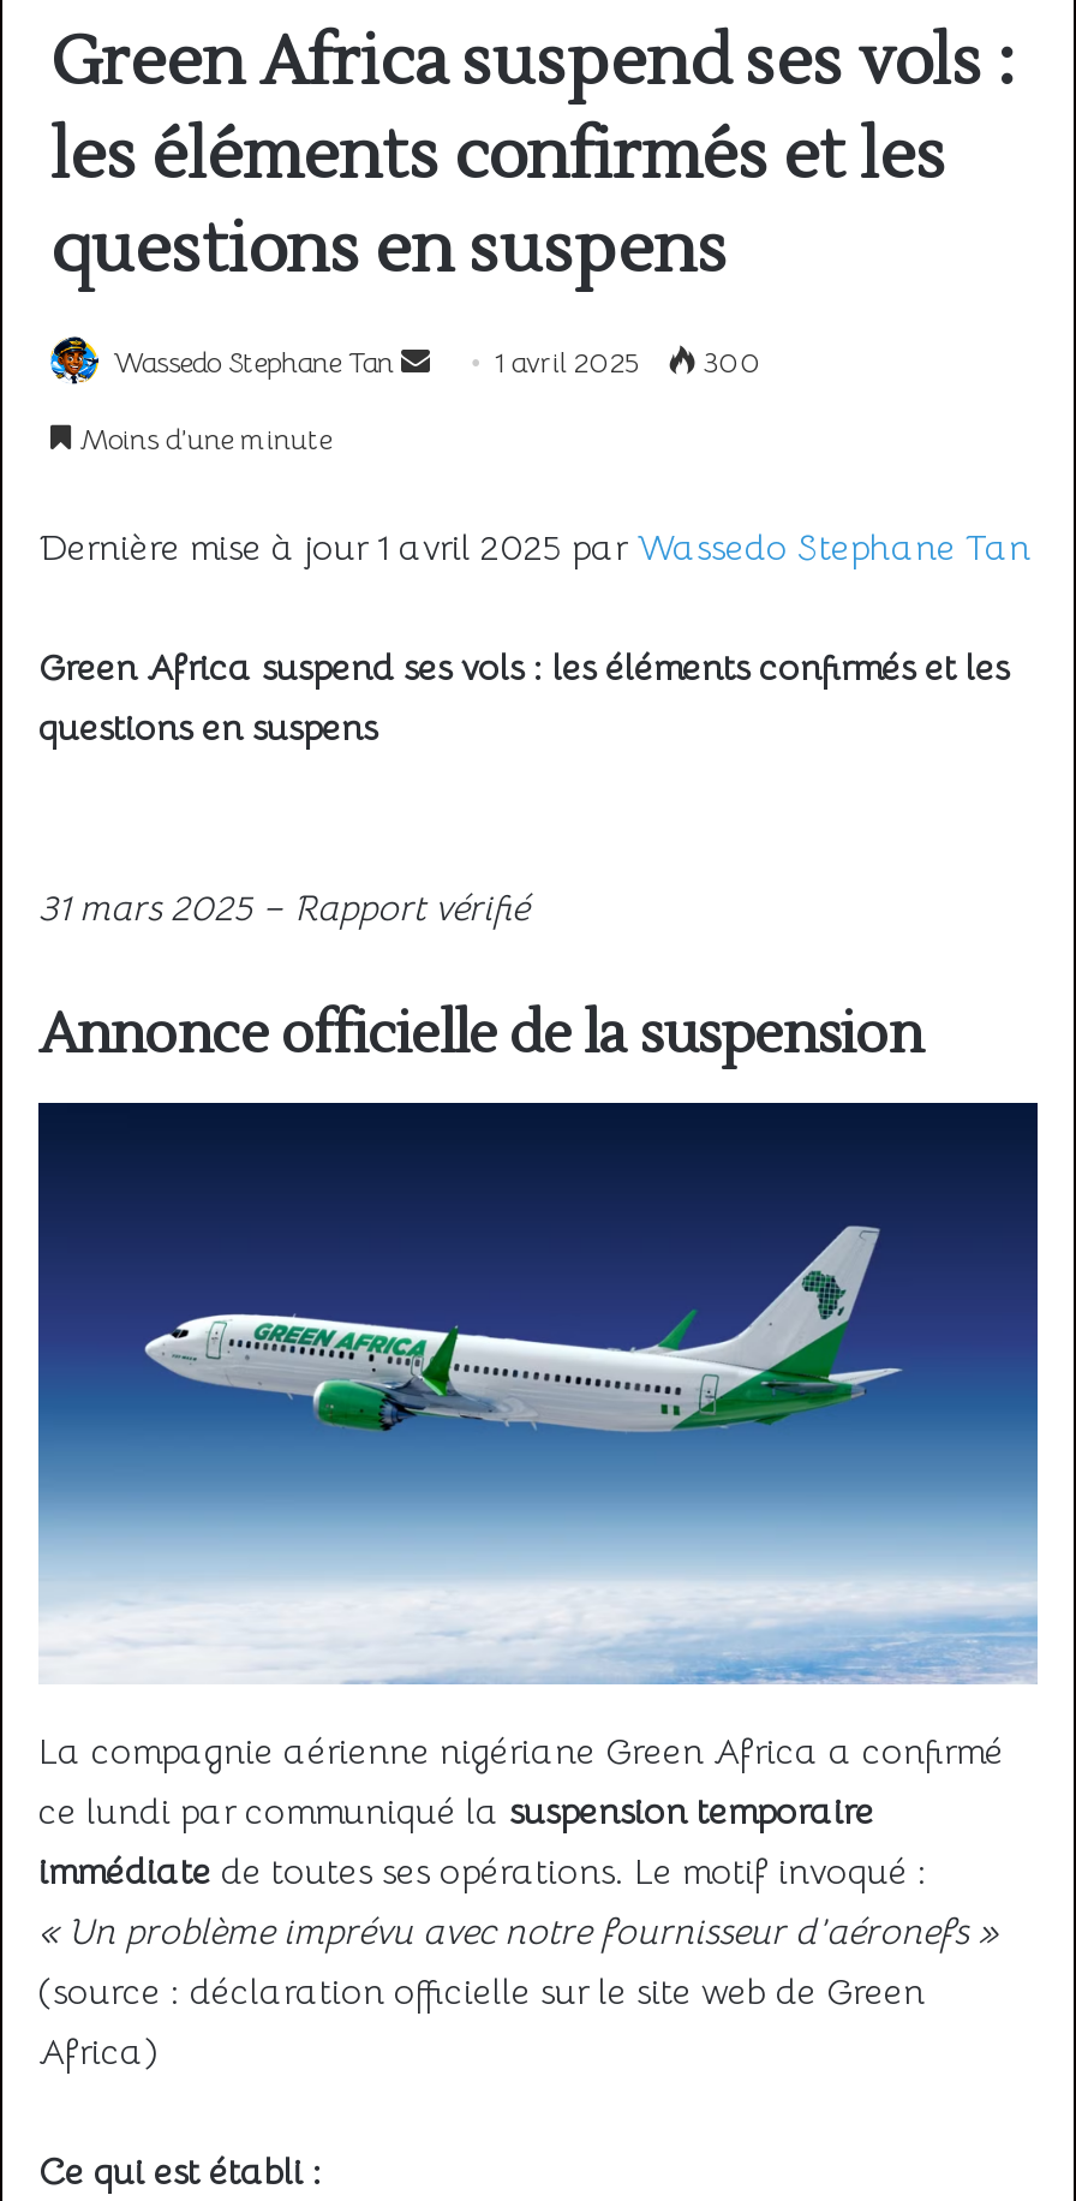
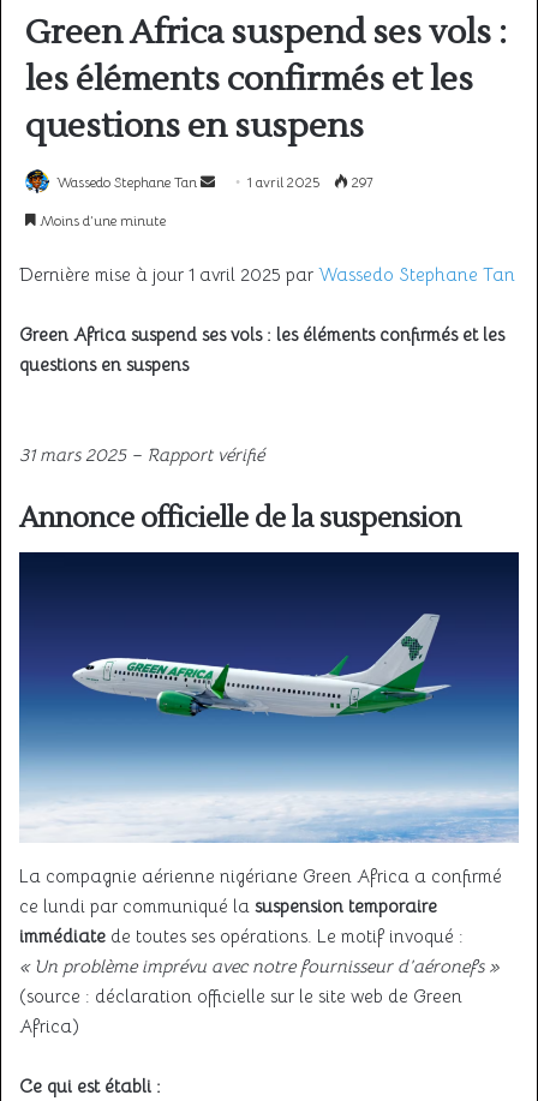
- 300
+ 297
